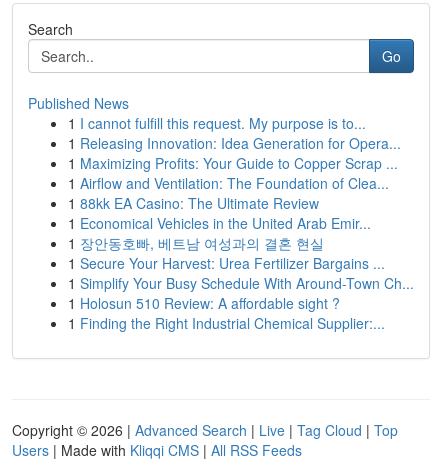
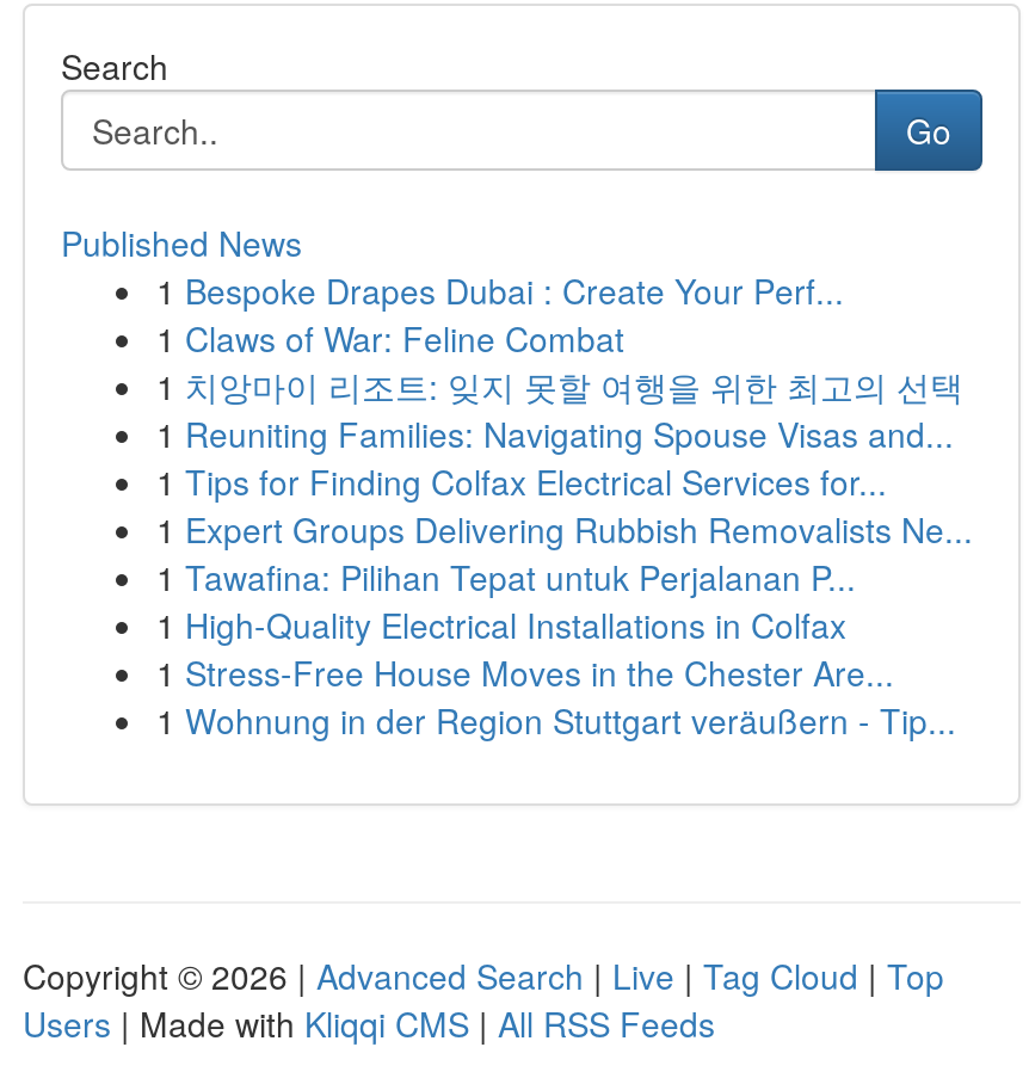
- 1 I cannot fulfill this request. My purpose is to...
- 1 Releasing Innovation: Idea Generation for Opera...
- 1 Maximizing Profits: Your Guide to Copper Scrap ...
- 1 Airflow and Ventilation: The Foundation of Clea...
- 1 88kk EA Casino: The Ultimate Review
- 1 Economical Vehicles in the United Arab Emir...
- 1 장안동호빠, 베트남 여성과의 결혼 현실
- 1 Secure Your Harvest: Urea Fertilizer Bargains ...
- 1 Simplify Your Busy Schedule With Around-Town Ch...
- 1 Holosun 510 Review: A affordable sight ?
- 1 Finding the Right Industrial Chemical Supplier:...
+ 1 Bespoke Drapes Dubai : Create Your Perf...
+ 1 Claws of War: Feline Combat
+ 1 치앙마이 리조트: 잊지 못할 여행을 위한 최고의 선택
+ 1 Reuniting Families: Navigating Spouse Visas and...
+ 1 Tips for Finding Colfax Electrical Services for...
+ 1 Expert Groups Delivering Rubbish Removalists Ne...
+ 1 Tawafina: Pilihan Tepat untuk Perjalanan P...
+ 1 High-Quality Electrical Installations in Colfax
+ 1 Stress-Free House Moves in the Chester Are...
+ 1 Wohnung in der Region Stuttgart veräußern - Tip...
